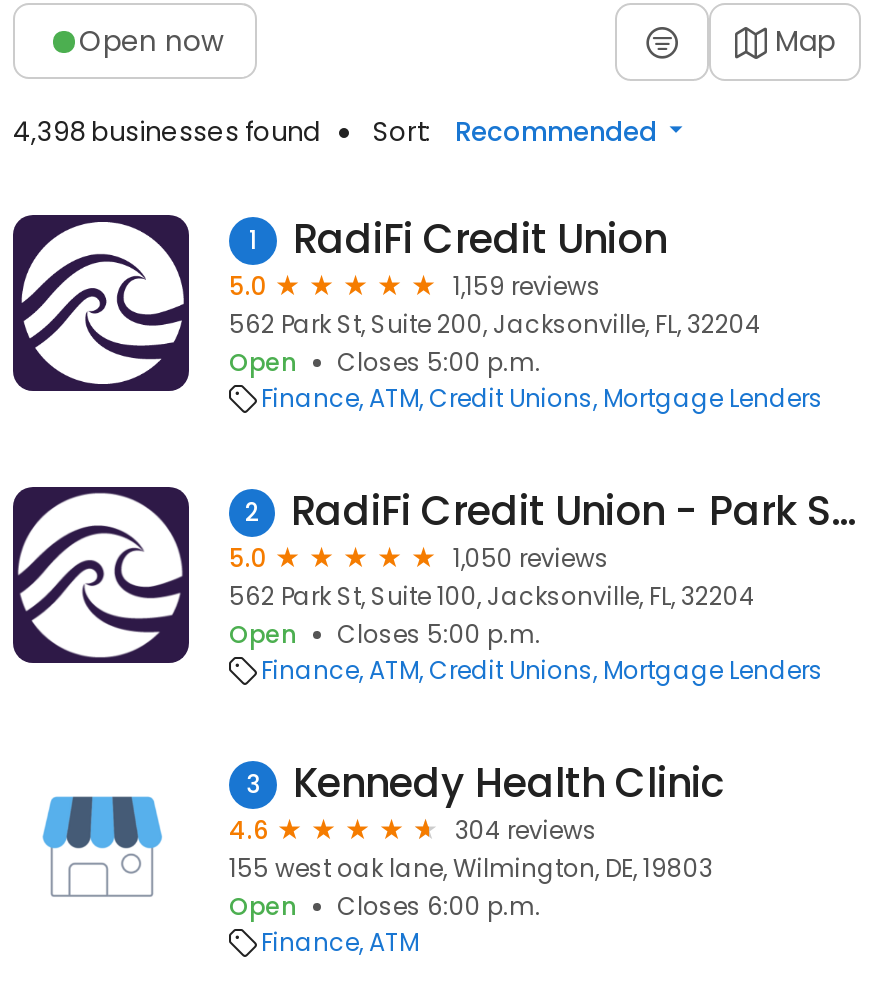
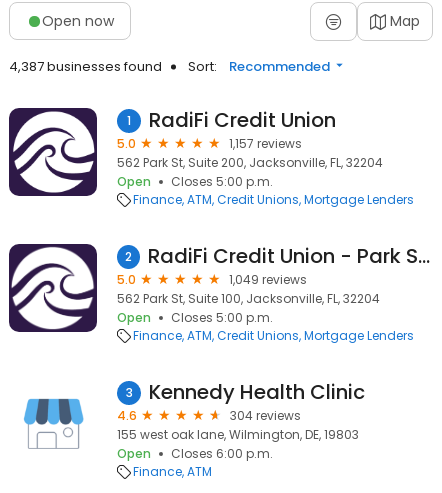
- 4,398 businesses found
+ 4,387 businesses found

- 1,159 reviews
+ 1,157 reviews

- 1,050 reviews
+ 1,049 reviews
